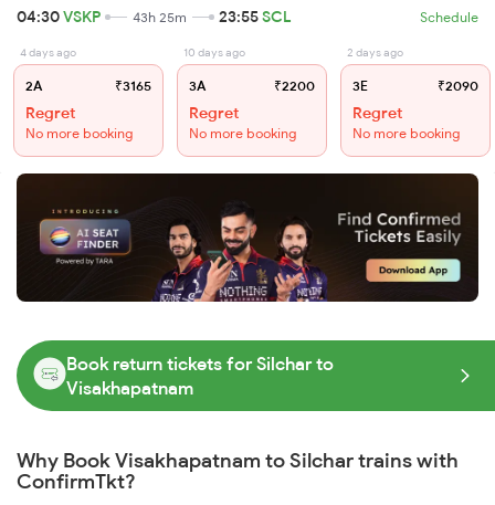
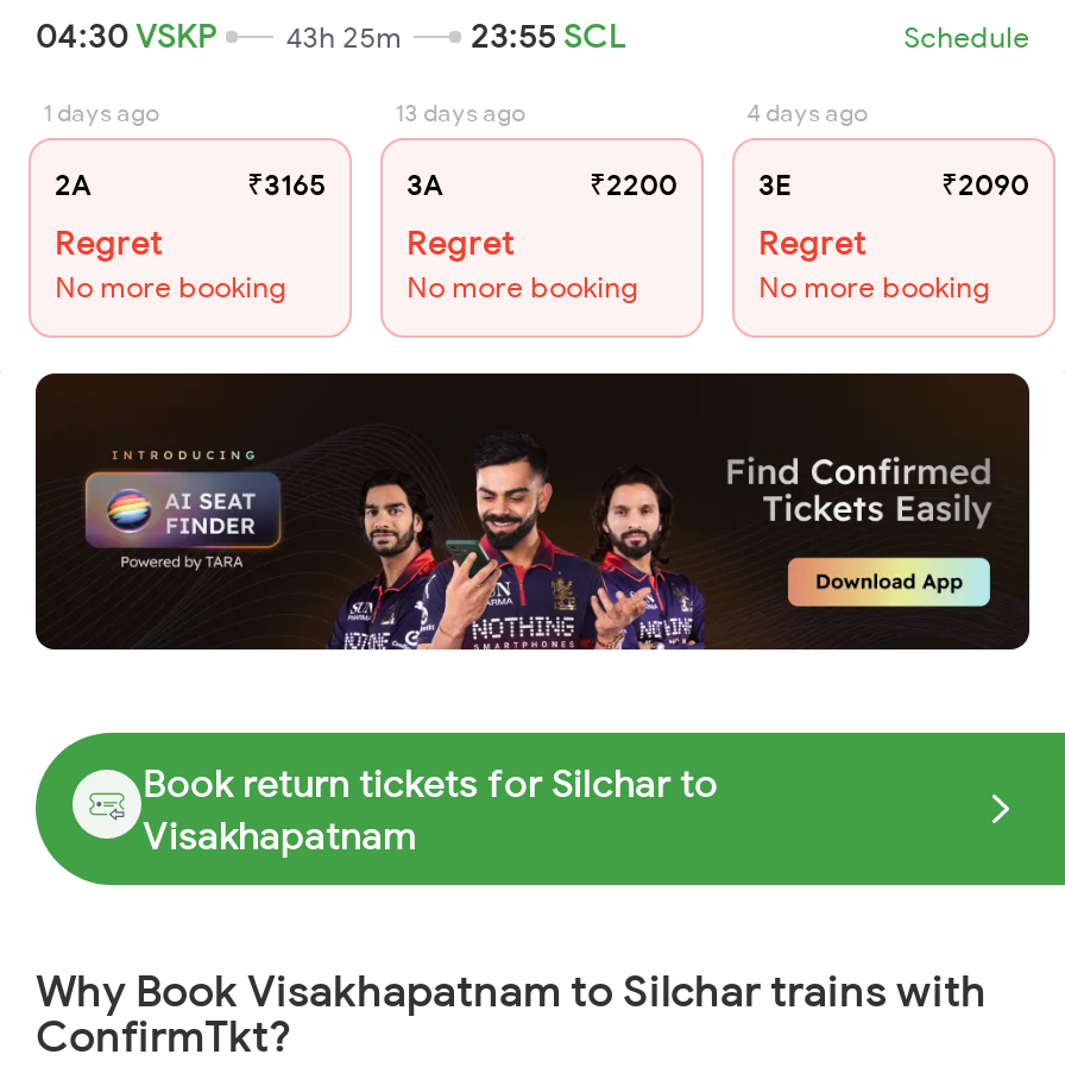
- 4 days ago
+ 1 days ago

- 10 days ago
+ 13 days ago

- 2 days ago
+ 4 days ago
